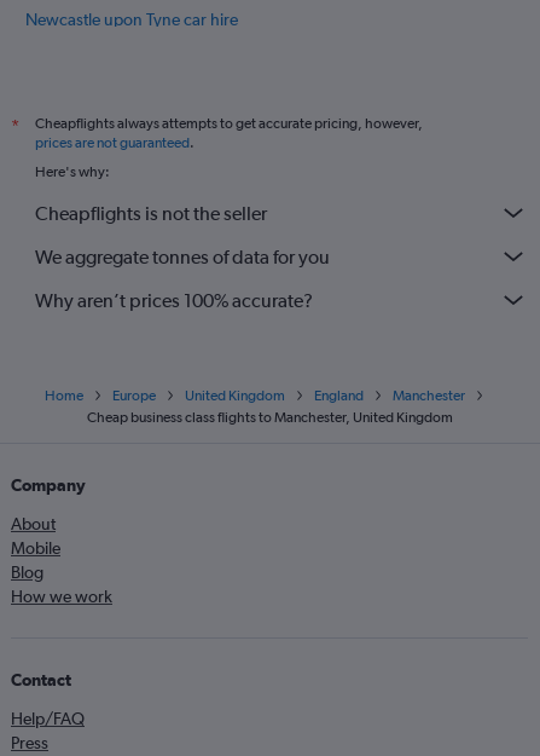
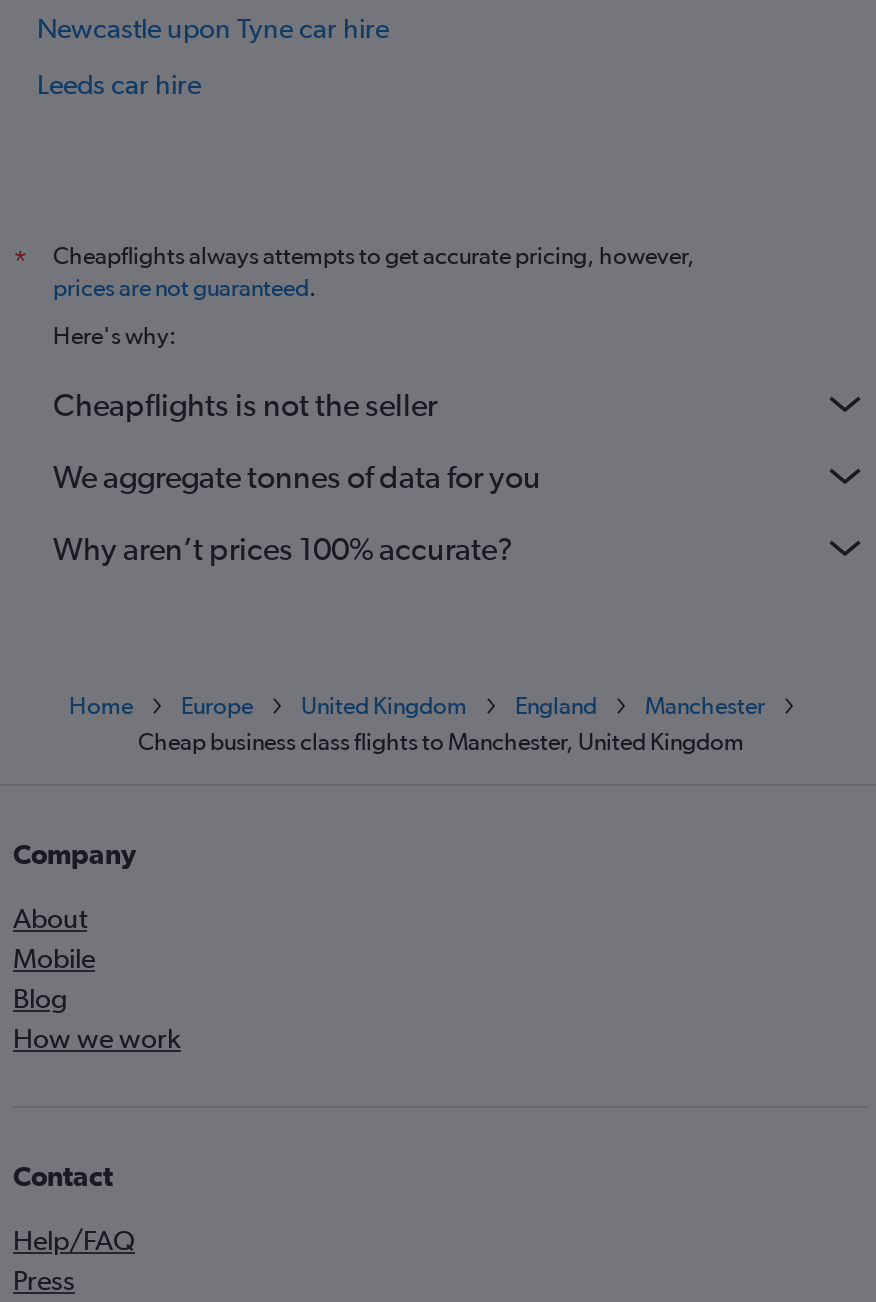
+ Leeds car hire
